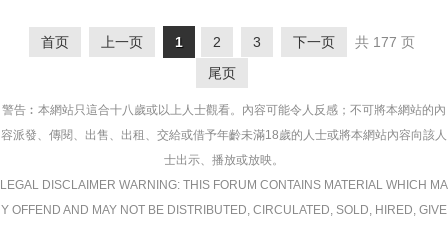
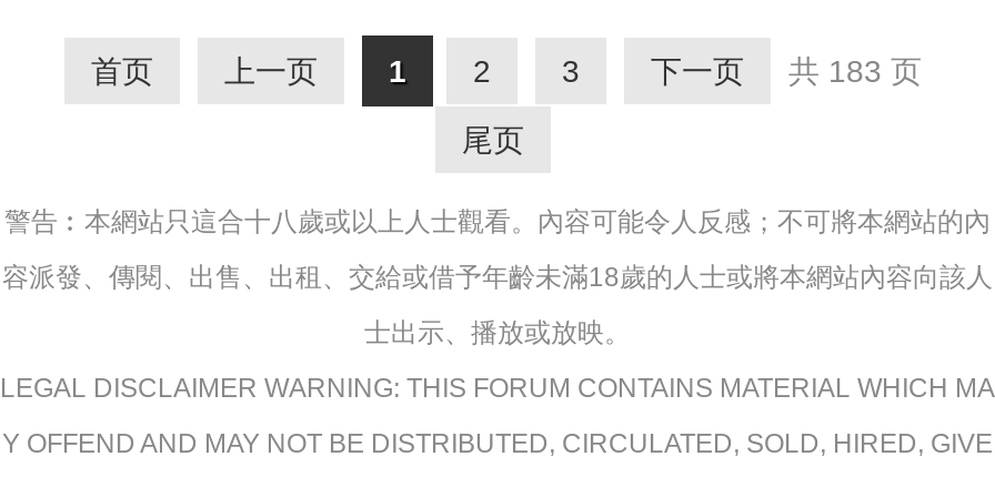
- 首页 上一页 1 2 3 下一页 共 177 页
+ 首页 上一页 1 2 3 下一页 共 183 页
